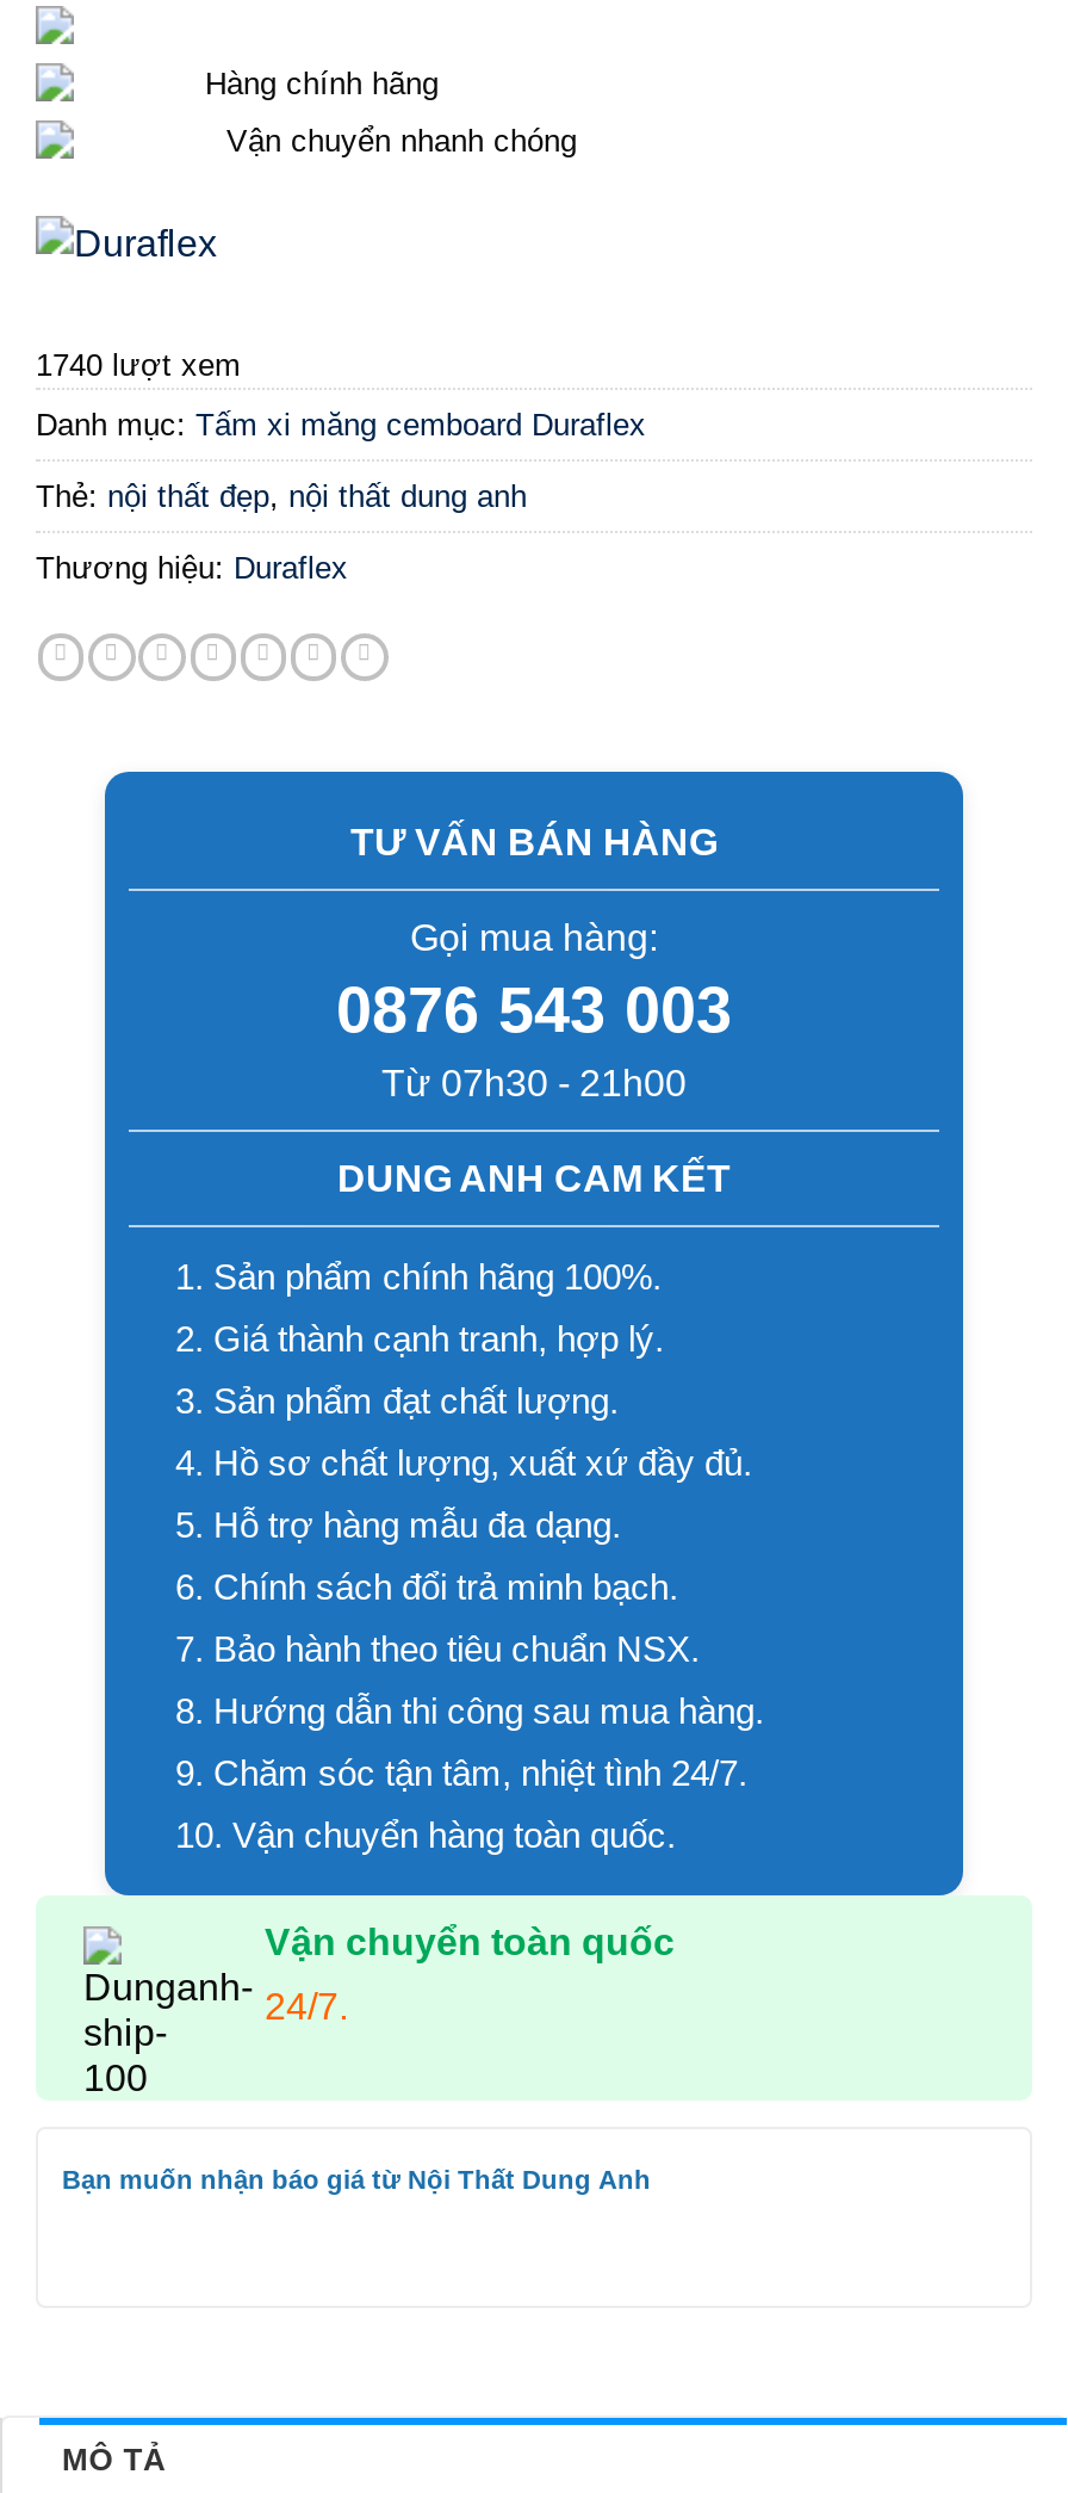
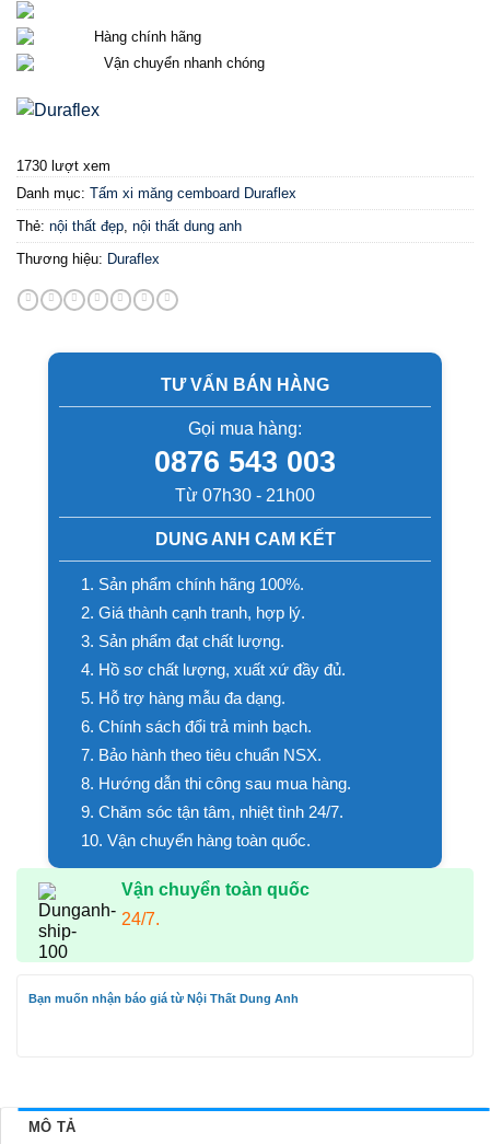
- 1740 lượt xem
+ 1730 lượt xem
